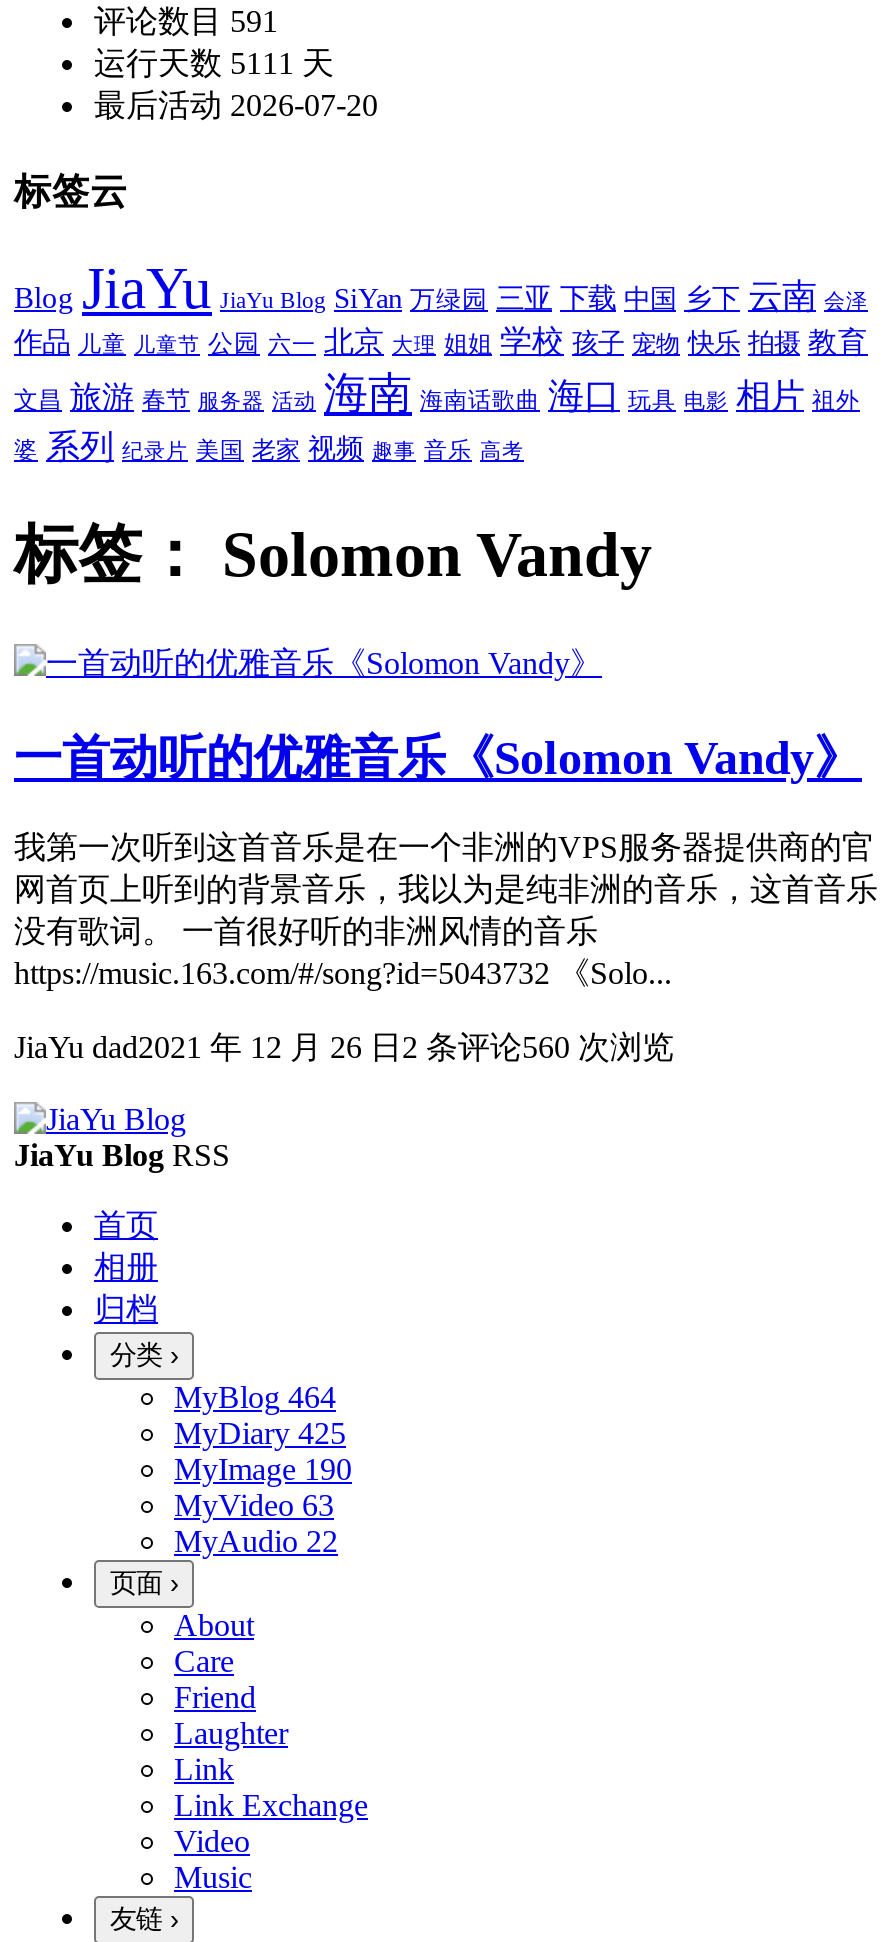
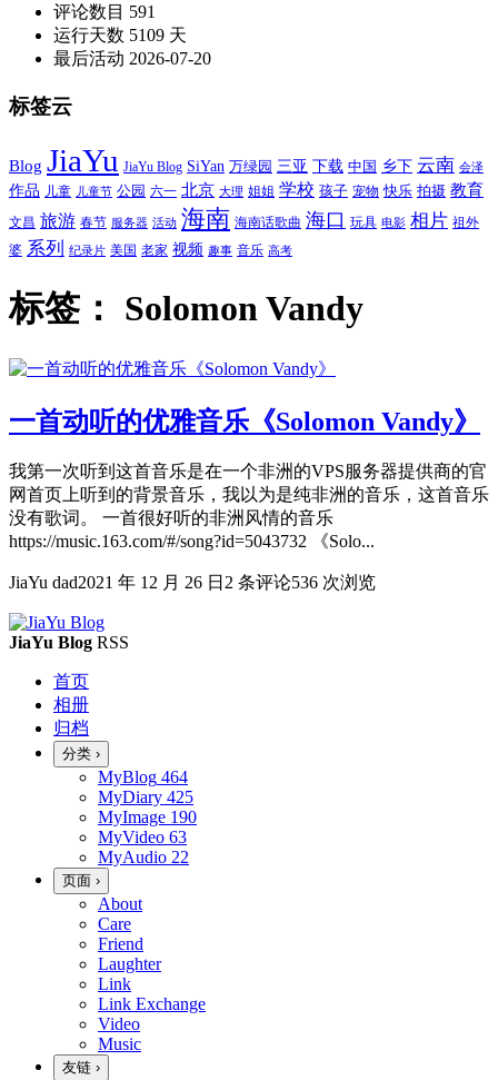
- 运行天数5111 天
+ 运行天数5109 天

- JiaYu dad2021 年 12 月 26 日2 条评论560 次浏览
+ JiaYu dad2021 年 12 月 26 日2 条评论536 次浏览
